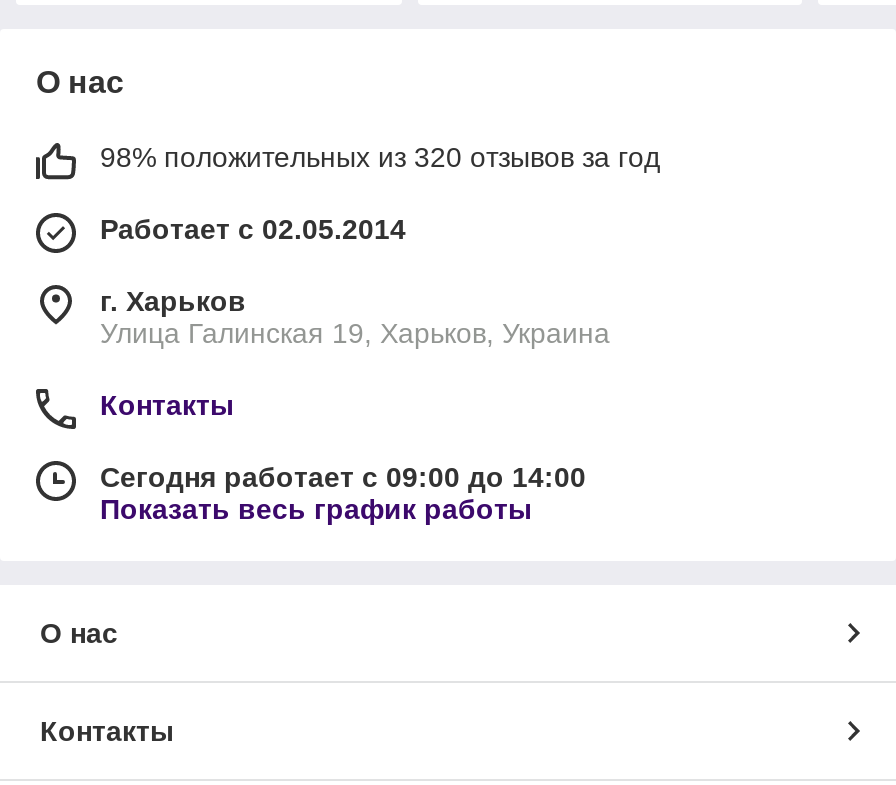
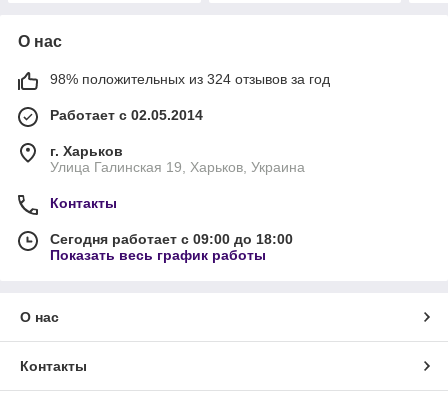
- 98% положительных из 320 отзывов за год
+ 98% положительных из 324 отзывов за год

- Сегодня работает с 09:00 до 14:00
+ Сегодня работает с 09:00 до 18:00
